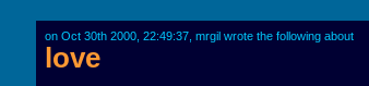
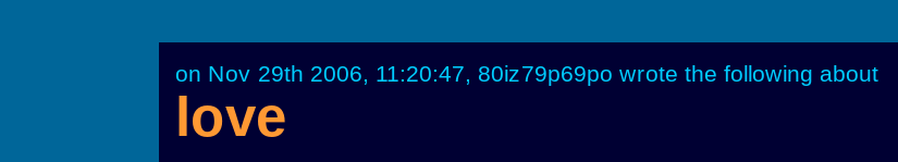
- on Oct 30th 2000, 22:49:37, mrgil wrote the following about
+ on Nov 29th 2006, 11:20:47, 80iz79p69po wrote the following about
